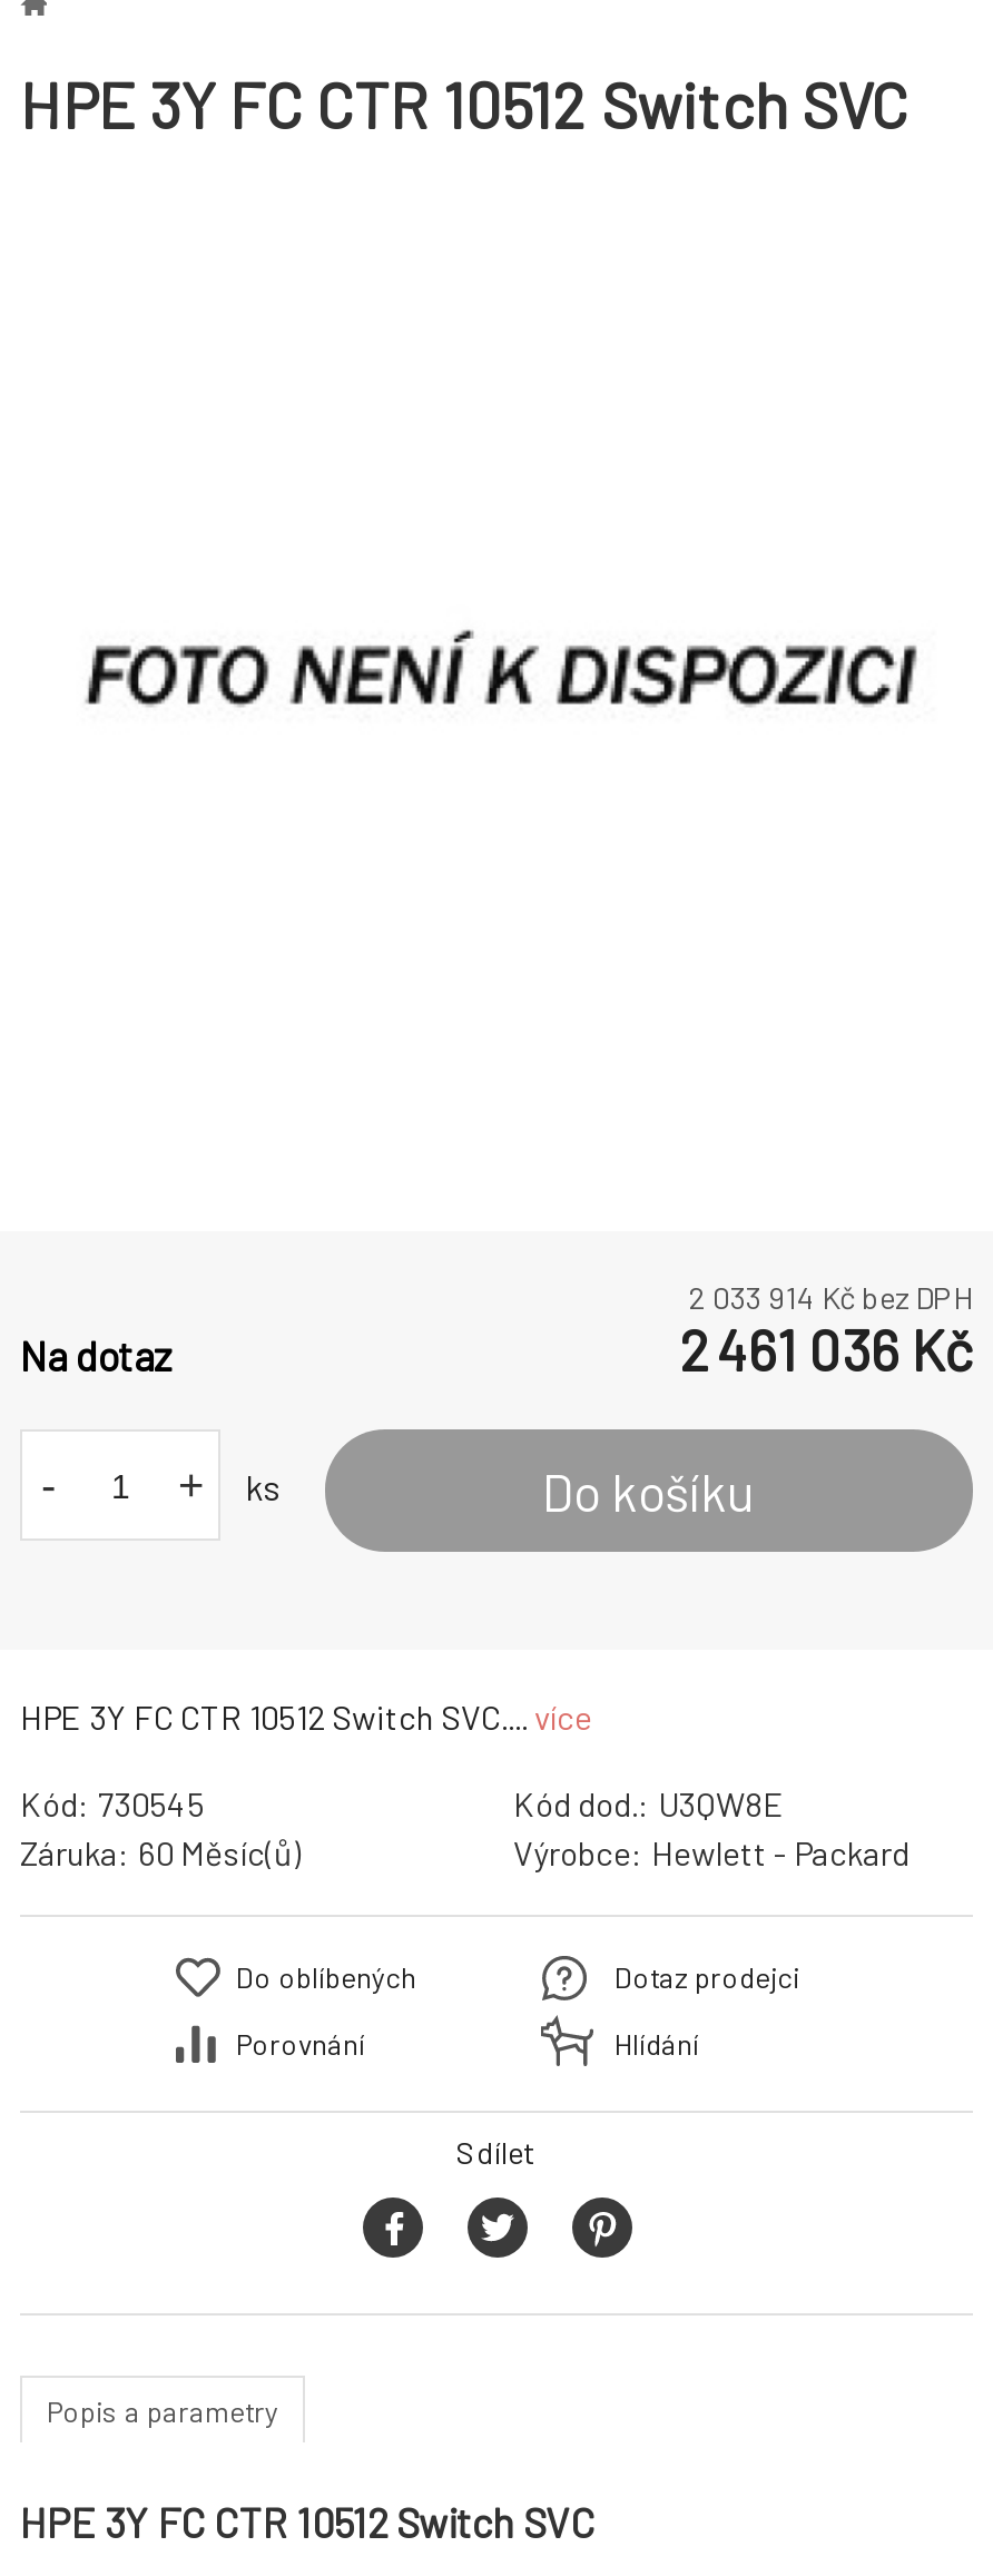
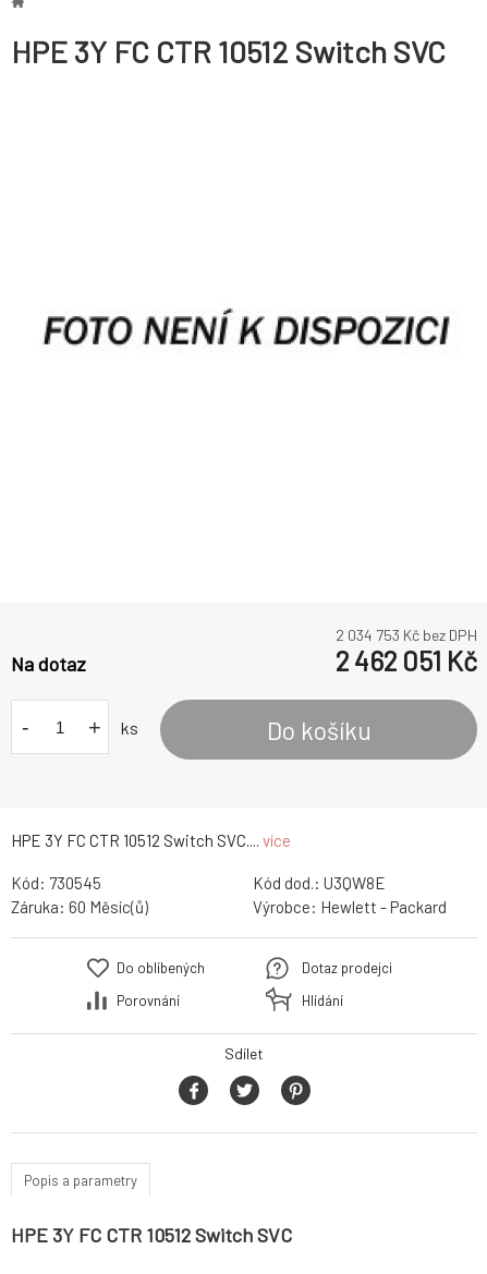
- 2 033 914 Kč bez DPH
+ 2 034 753 Kč bez DPH

- 2 461 036 Kč
+ 2 462 051 Kč
